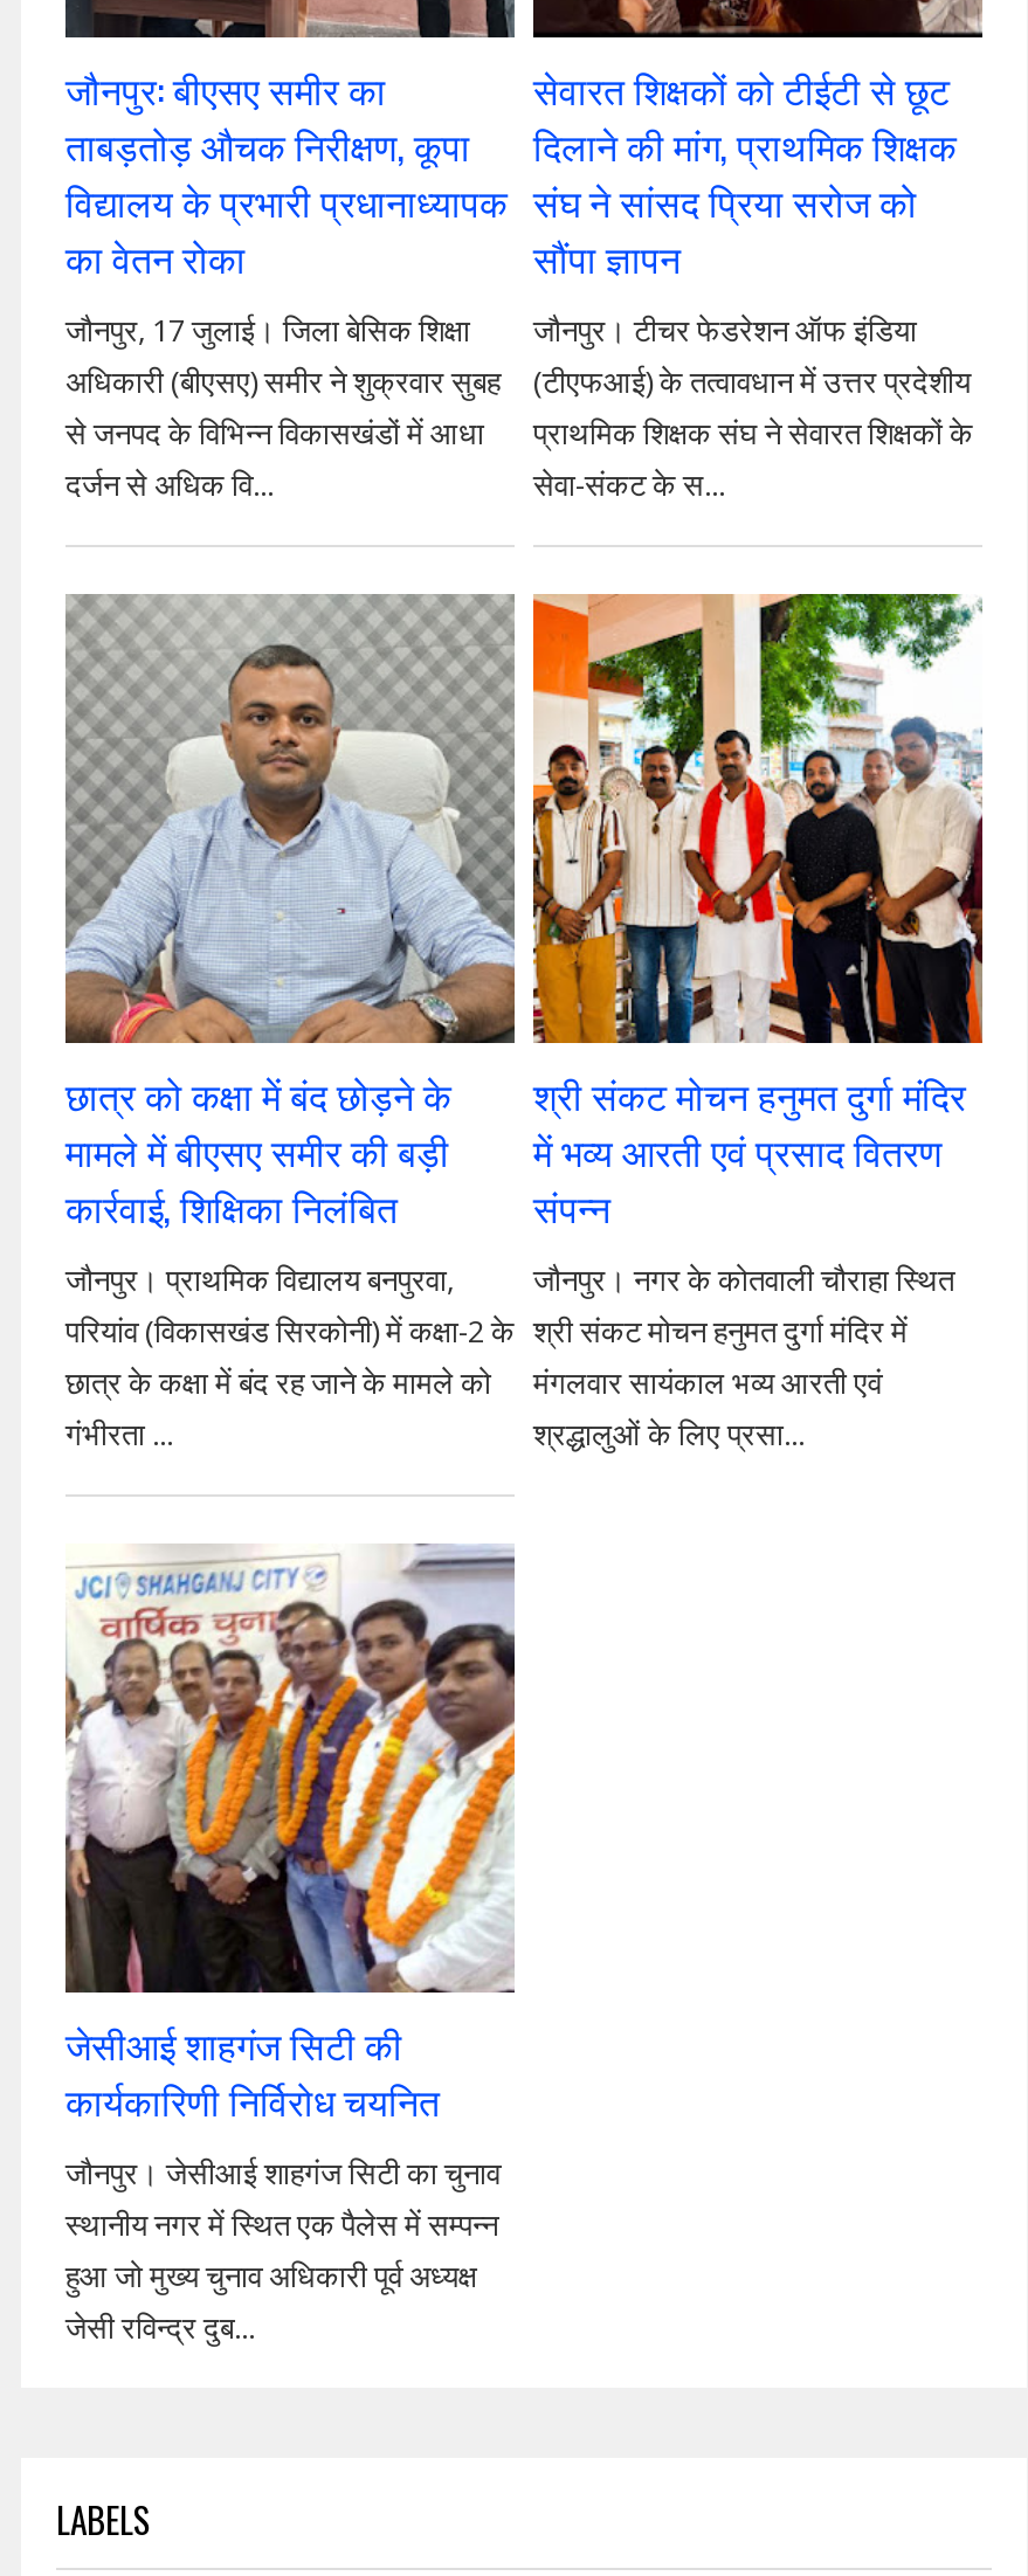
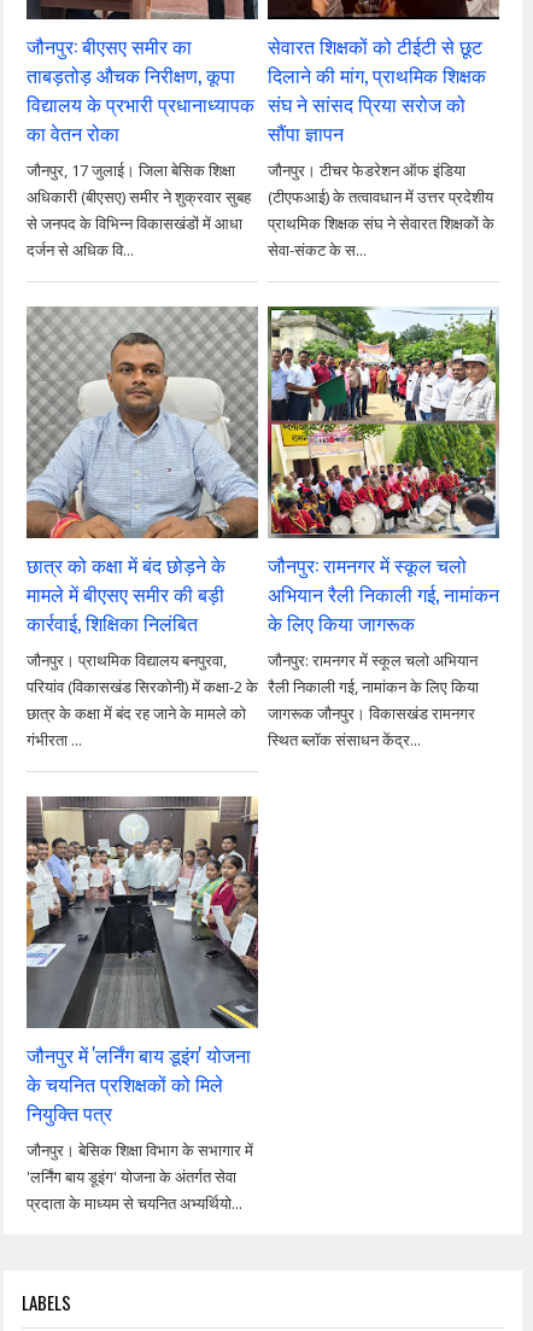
- [image]
- श्री संकट मोचन हनुमत दुर्गा मंदिर
- में भव्य आरती एवं प्रसाद वितरण
- संपन्न
- जौनपुर। नगर के कोतवाली चौराहा स्थित
- श्री संकट मोचन हनुमत दुर्गा मंदिर में
- मंगलवार सायंकाल भव्य आरती एवं
- श्रद्धालुओं के लिए प्रसा...
+ [image]
+ जौनपुर: रामनगर में स्कूल चलो
+ अभियान रैली निकाली गई, नामांकन
+ के लिए किया जागरूक
+ जौनपुर: रामनगर में स्कूल चलो अभियान
+ रैली निकाली गई, नामांकन के लिए किया
+ जागरूक जौनपुर। विकासखंड रामनगर
+ स्थित ब्लॉक संसाधन केंद्र...

- [image]
- जेसीआई शाहगंज सिटी की
- कार्यकारिणी निर्विरोध चयनित
- जौनपुर। जेसीआई शाहगंज सिटी का चुनाव
- स्थानीय नगर में स्थित एक पैलेस में सम्पन्न
- हुआ जो मुख्य चुनाव अधिकारी पूर्व अध्यक्ष
- जेसी रविन्द्र दुब...
+ [image]
+ जौनपुर में 'लर्निंग बाय डूइंग' योजना
+ के चयनित प्रशिक्षकों को मिले
+ नियुक्ति पत्र
+ जौनपुर। बेसिक शिक्षा विभाग के सभागार में
+ 'लर्निंग बाय डूइंग' योजना के अंतर्गत सेवा
+ प्रदाता के माध्यम से चयनित अभ्यर्थियो...
